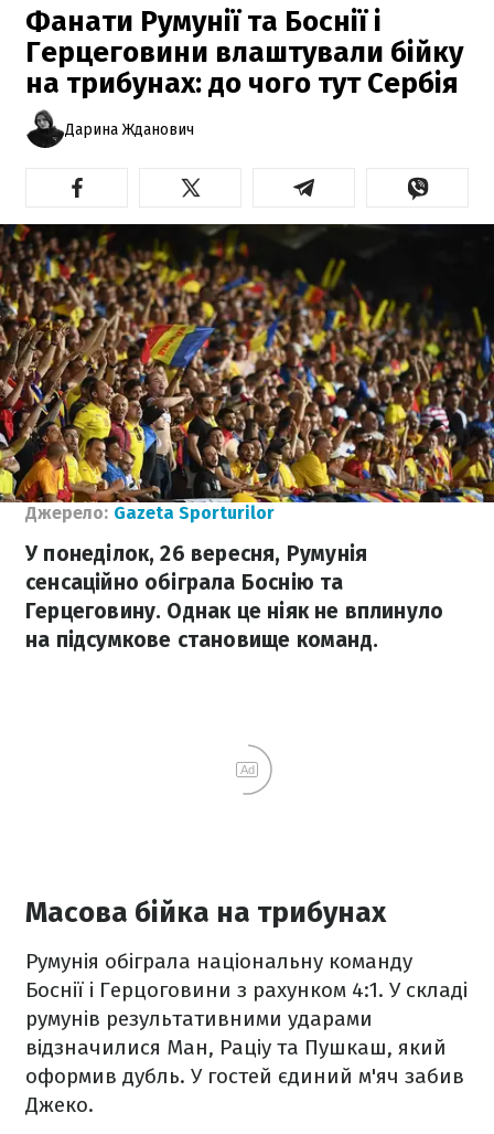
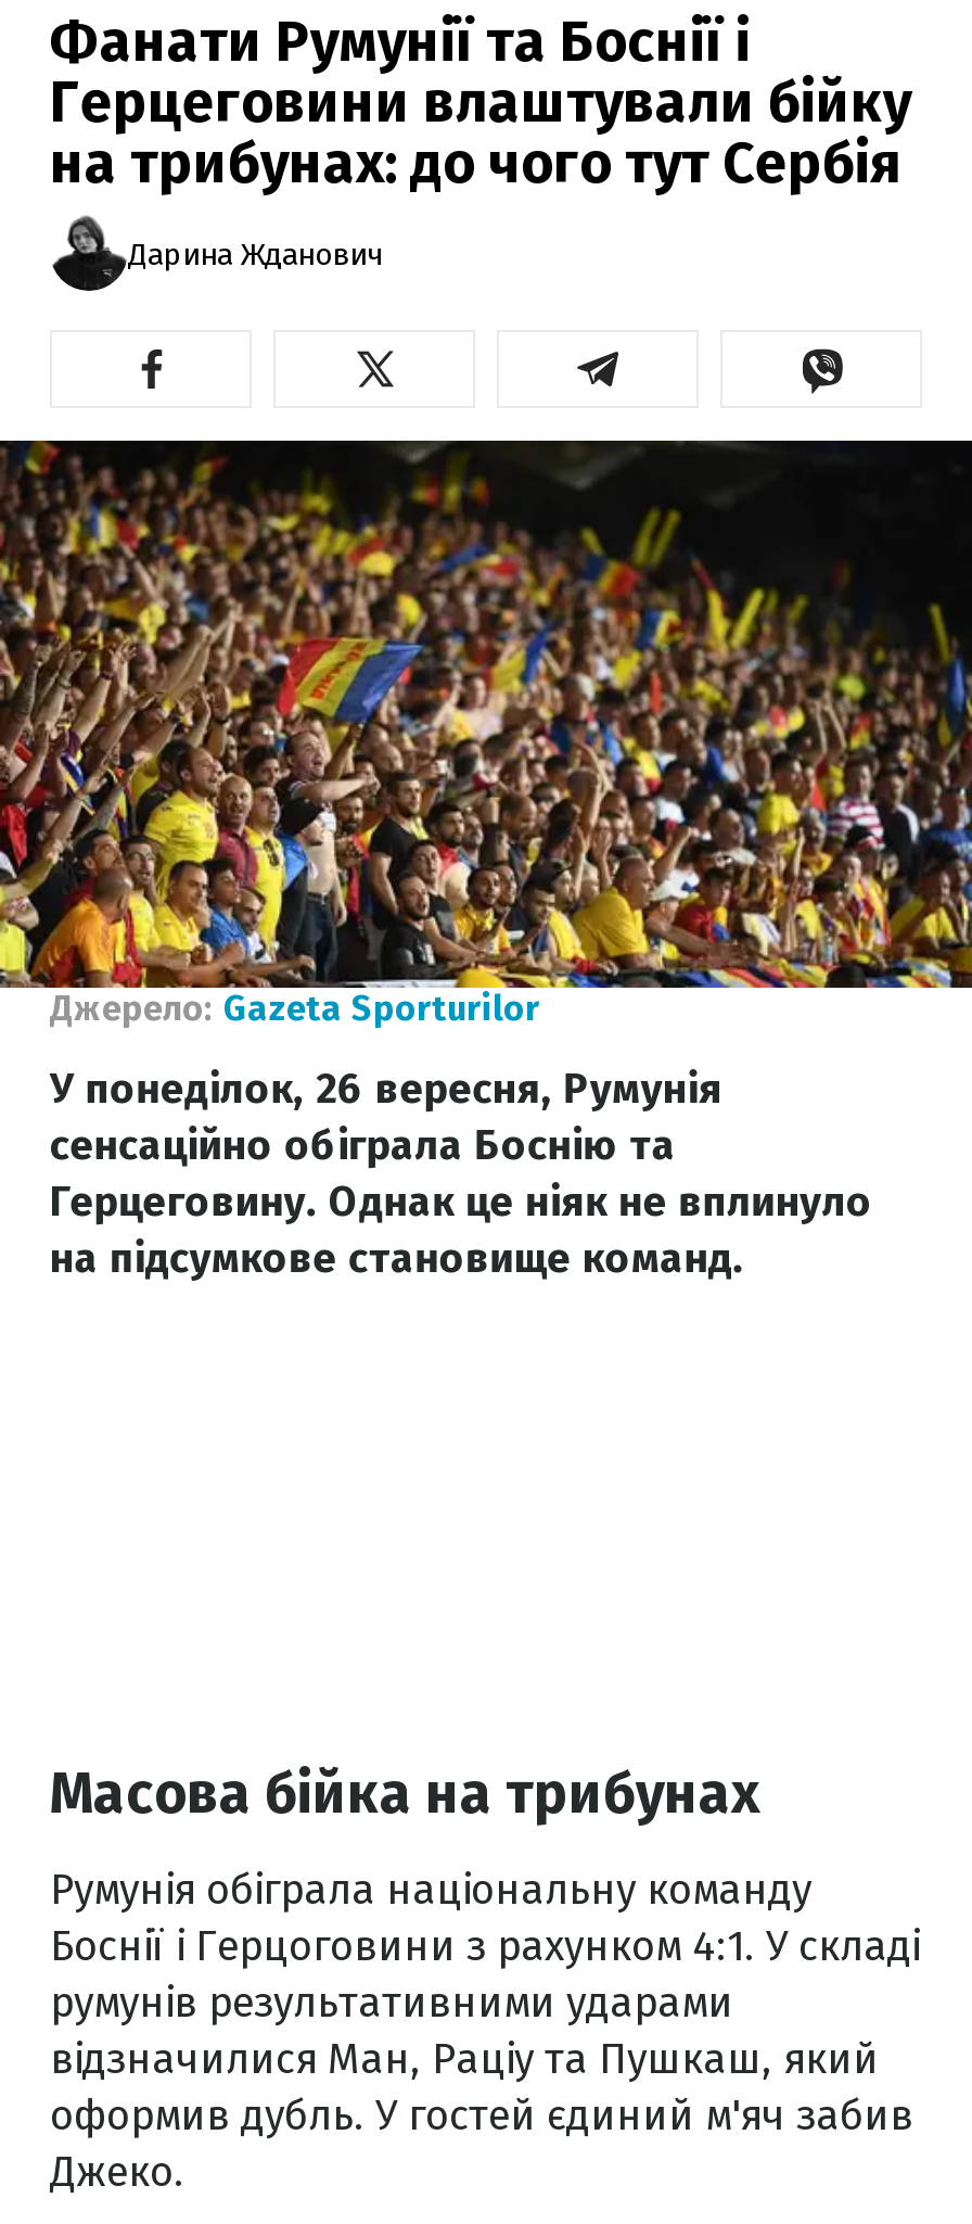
- Ad
